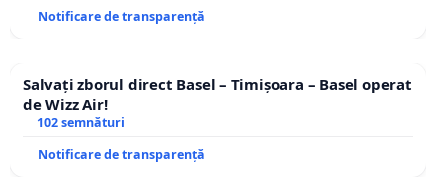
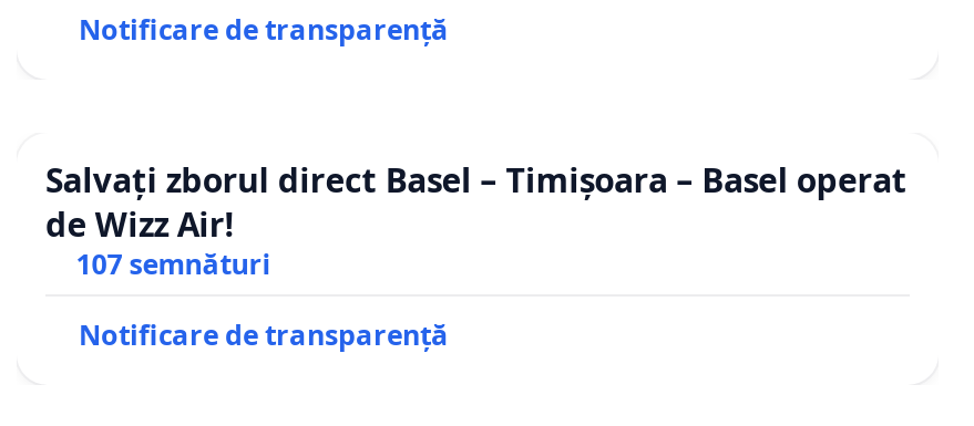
- 102 semnături
+ 107 semnături
